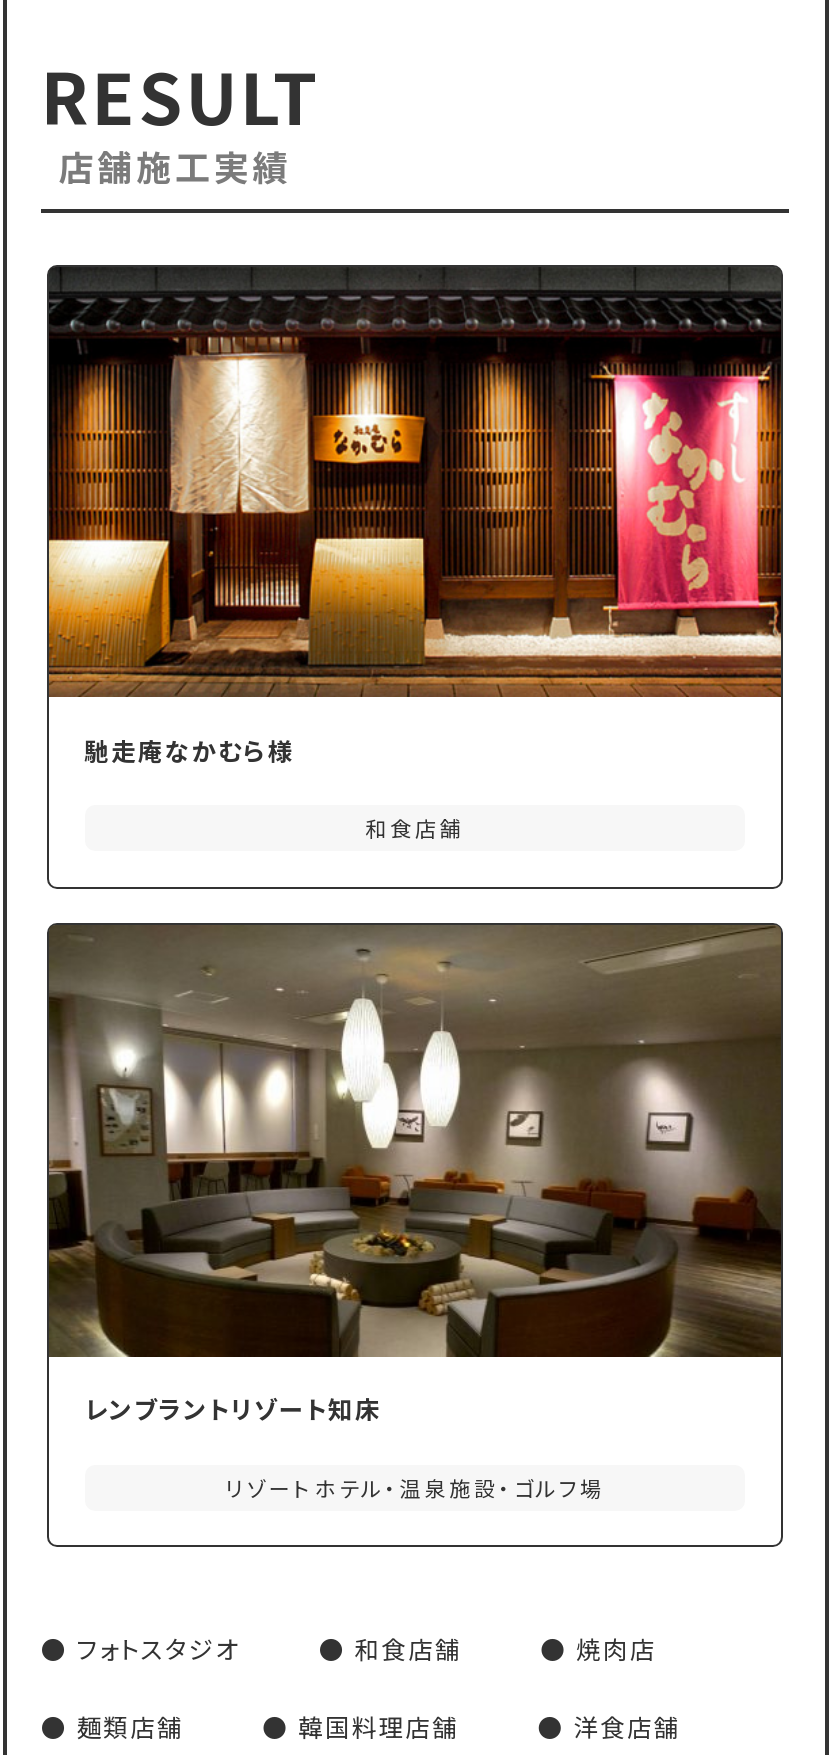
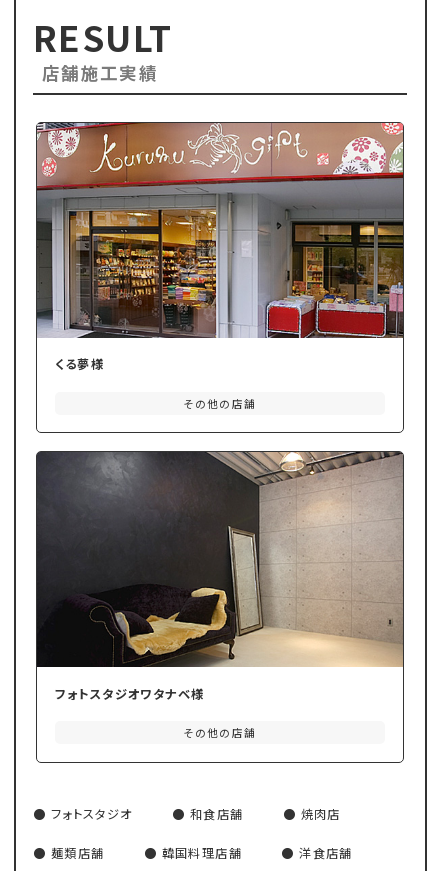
- [image]
- 馳走庵なかむら様
+ [image]
+ くる夢様

- 和食店舗
+ その他の店舗

- [image]
- レンブラントリゾート知床
+ [image]
+ フォトスタジオワタナベ様

- リゾートホテル・温泉施設・ゴルフ場
+ その他の店舗
